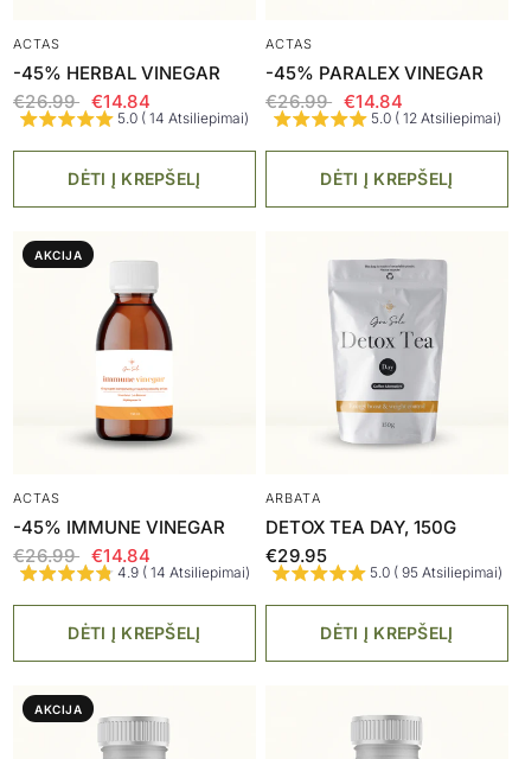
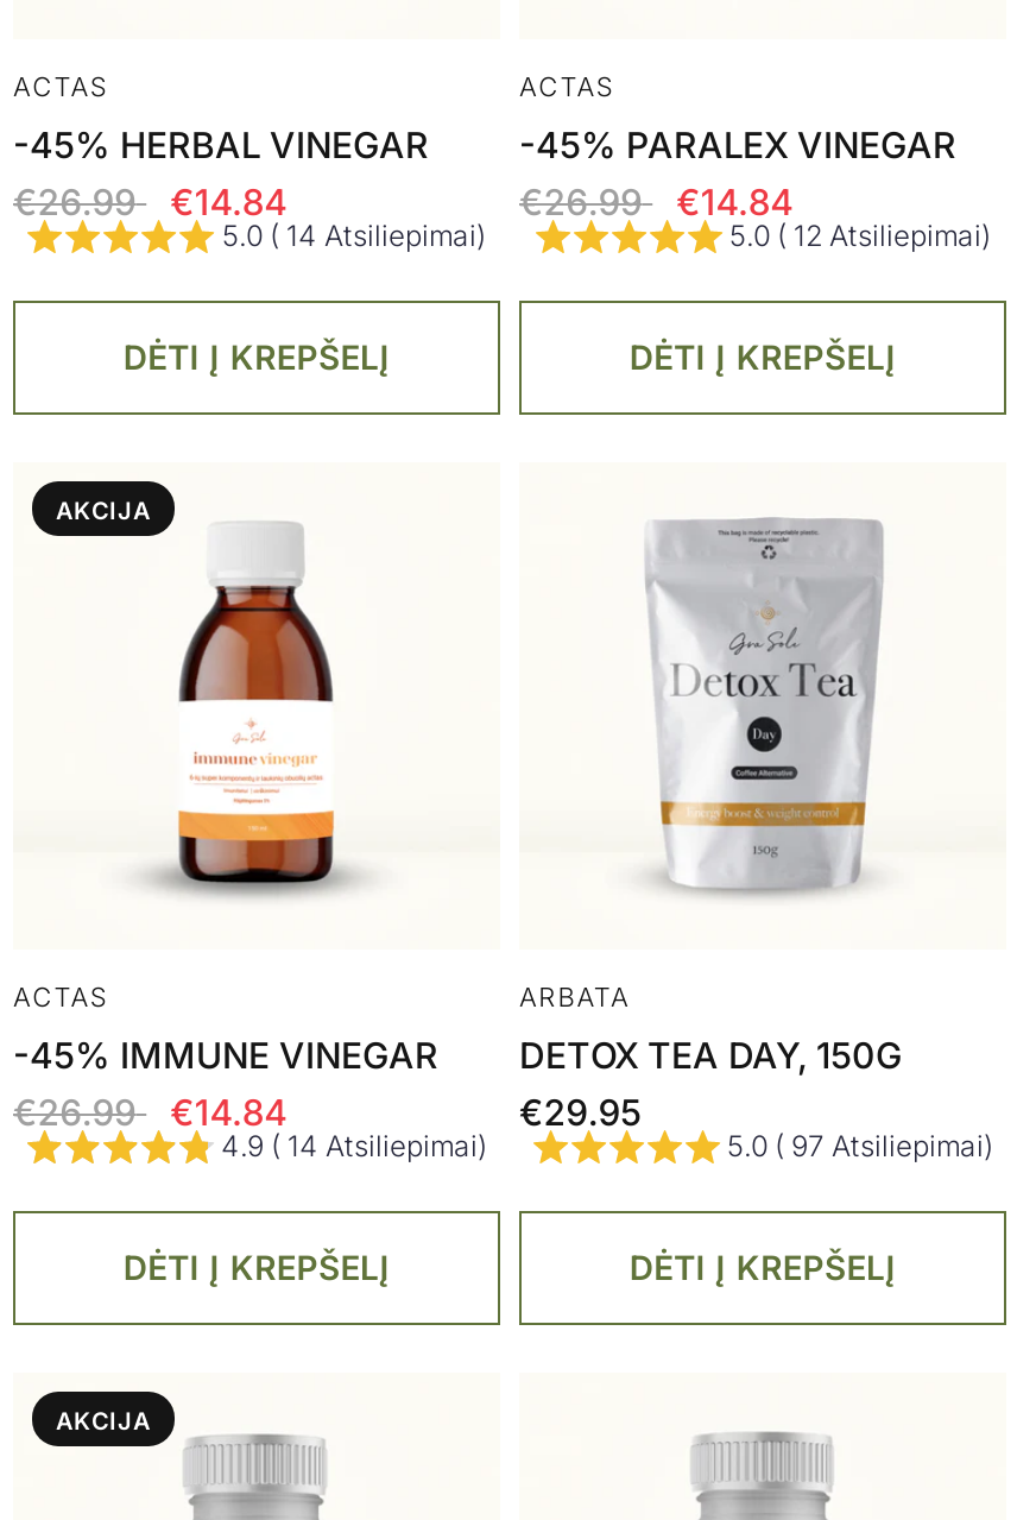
- 5.0 ( 95 Atsiliepimai)
+ 5.0 ( 97 Atsiliepimai)
